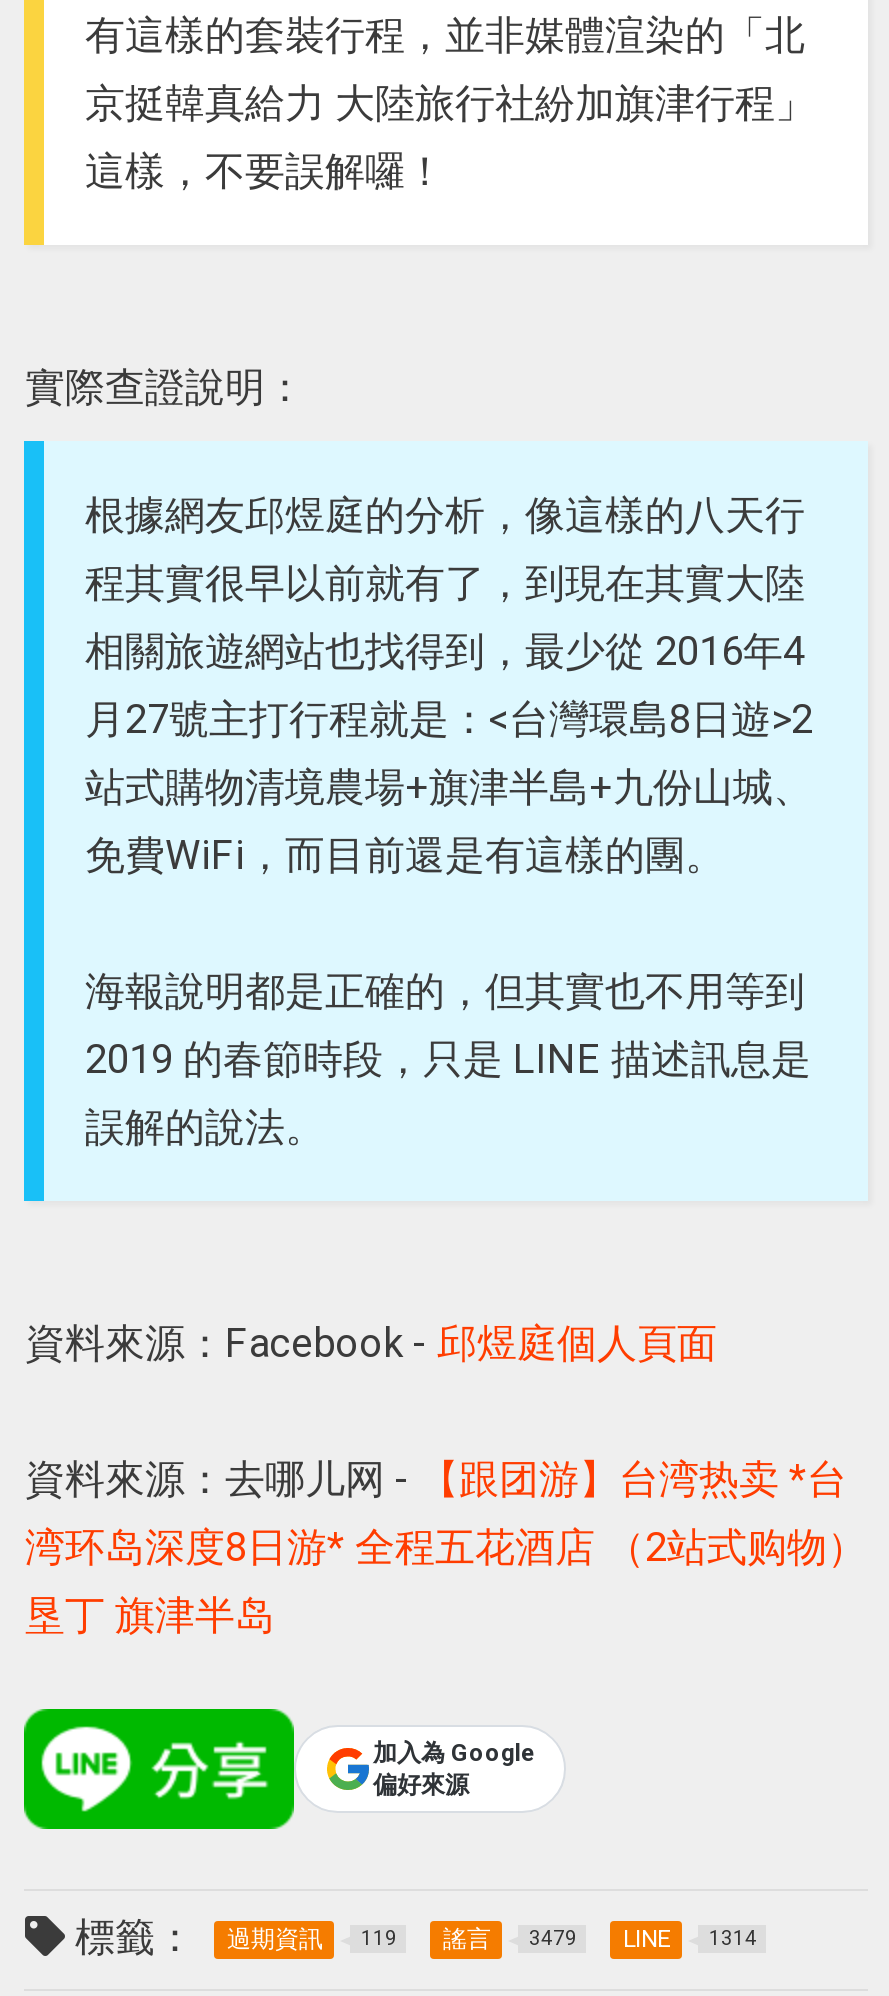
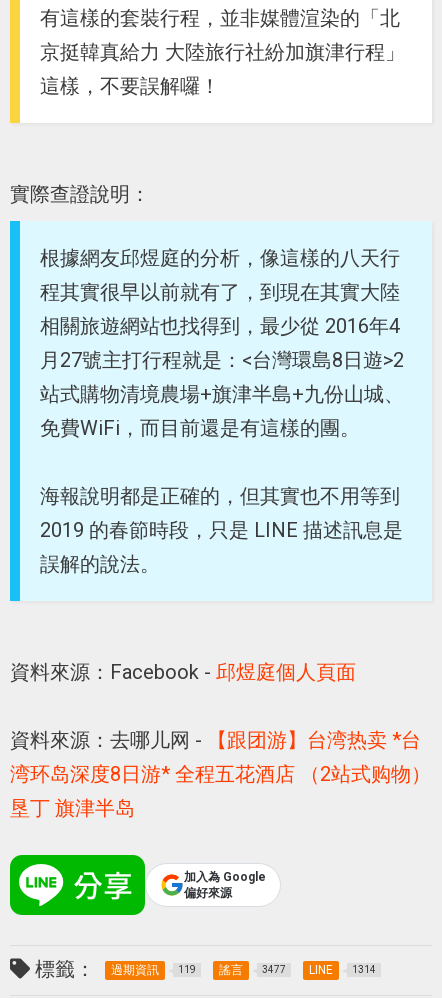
- 謠言 3479
+ 謠言 3477
